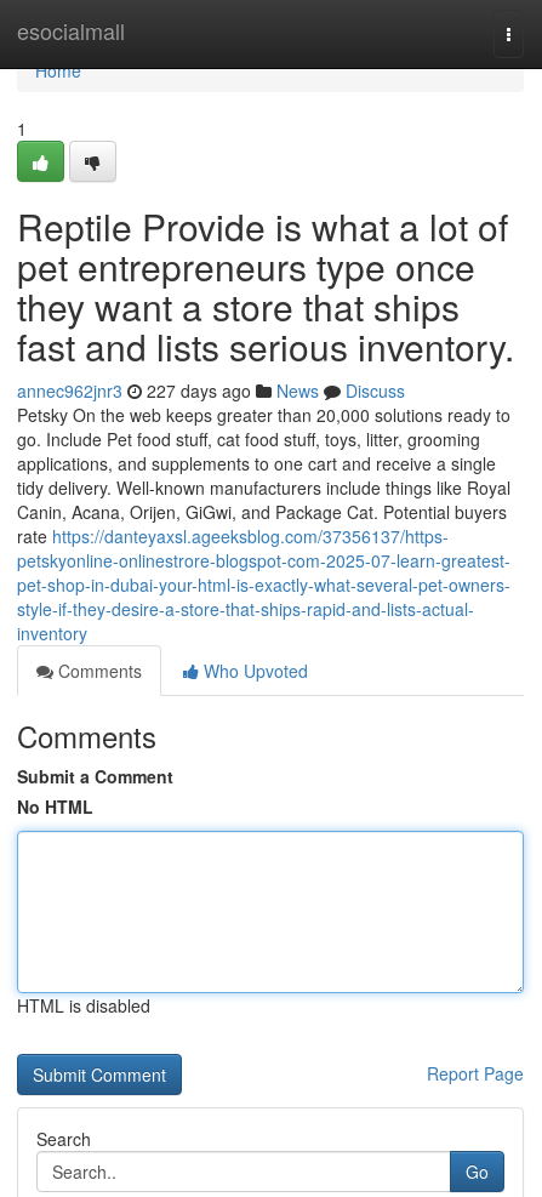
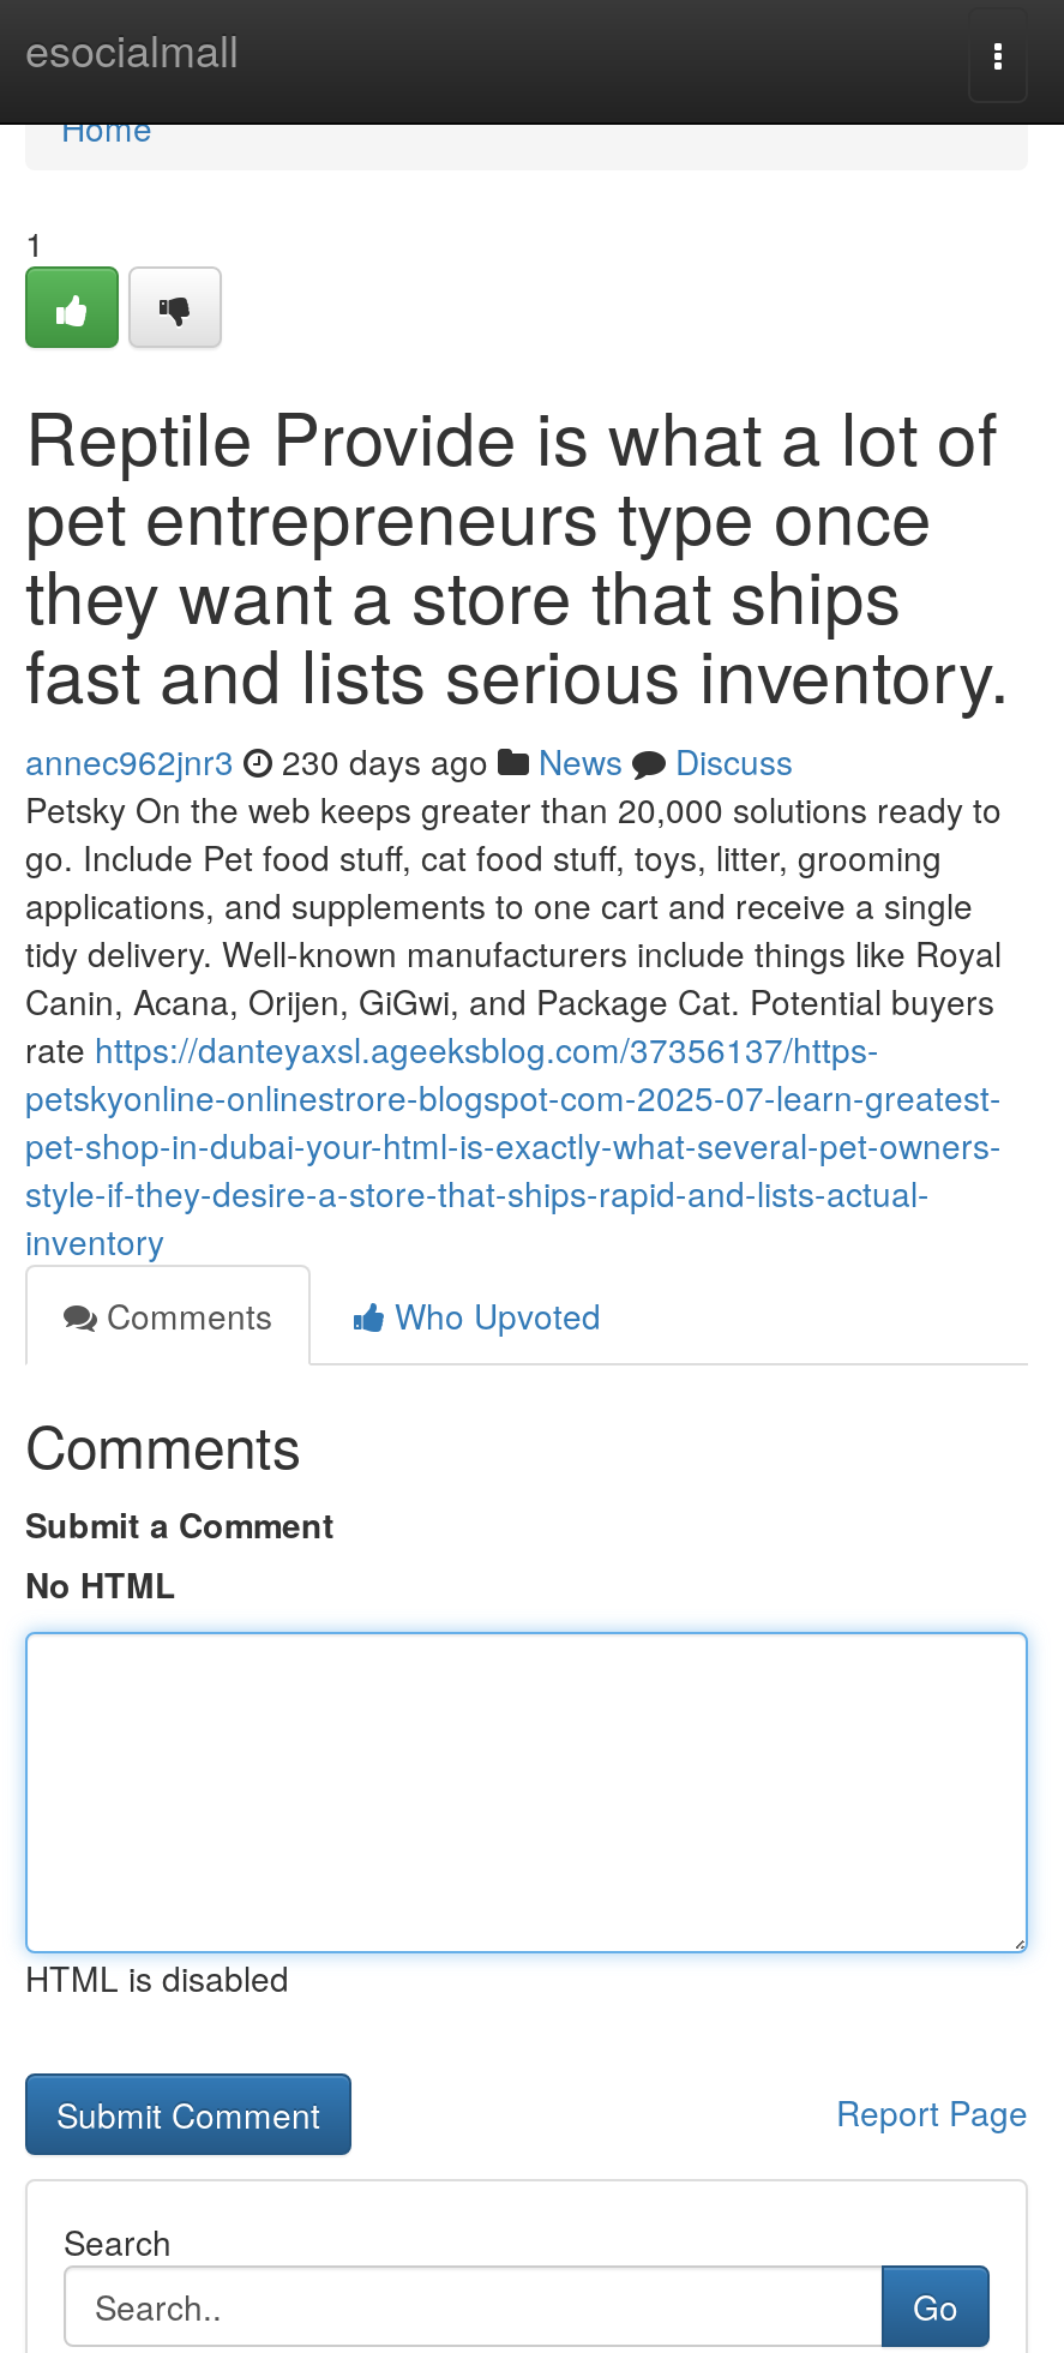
- annec962jnr3 227 days ago News Discuss
+ annec962jnr3 230 days ago News Discuss
